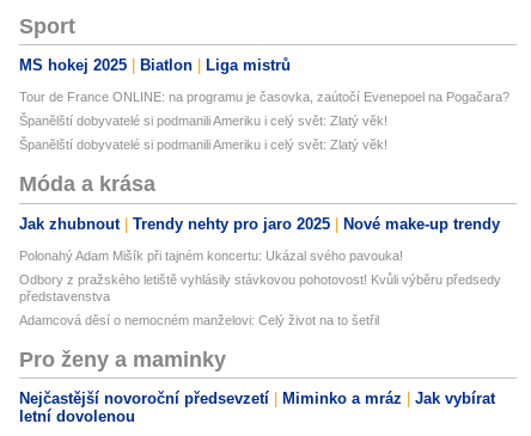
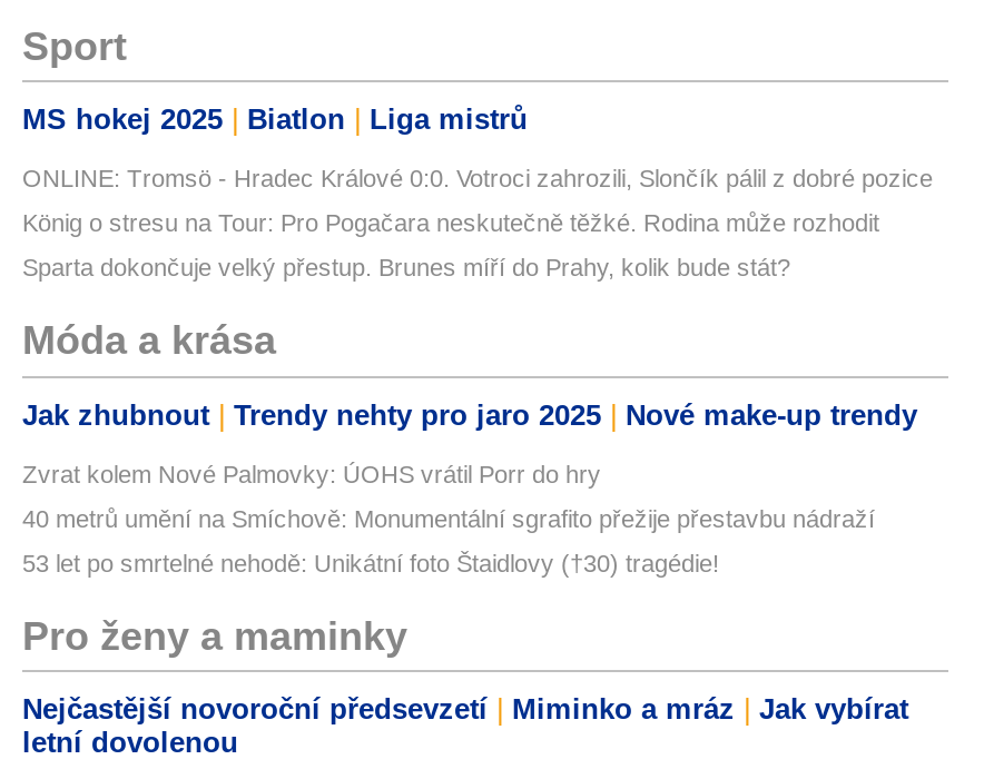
- Tour de France ONLINE: na programu je časovka, zaútočí Evenepoel na Pogačara?
+ ONLINE: Tromsö - Hradec Králové 0:0. Votroci zahrozili, Slončík pálil z dobré pozice

- Španělští dobyvatelé si podmanili Ameriku i celý svět: Zlatý věk!
+ König o stresu na Tour: Pro Pogačara neskutečně těžké. Rodina může rozhodit

- Španělští dobyvatelé si podmanili Ameriku i celý svět: Zlatý věk!
+ Sparta dokončuje velký přestup. Brunes míří do Prahy, kolik bude stát?

- Polonahý Adam Mišík při tajném koncertu: Ukázal svého pavouka!
+ Zvrat kolem Nové Palmovky: ÚOHS vrátil Porr do hry

- Odbory z pražského letiště vyhlásily stávkovou pohotovost! Kvůli výběru předsedy
- představenstva
+ 40 metrů umění na Smíchově: Monumentální sgrafito přežije přestavbu nádraží

- Adamcová děsí o nemocném manželovi: Celý život na to šetřil
+ 53 let po smrtelné nehodě: Unikátní foto Štaidlovy (†30) tragédie!
